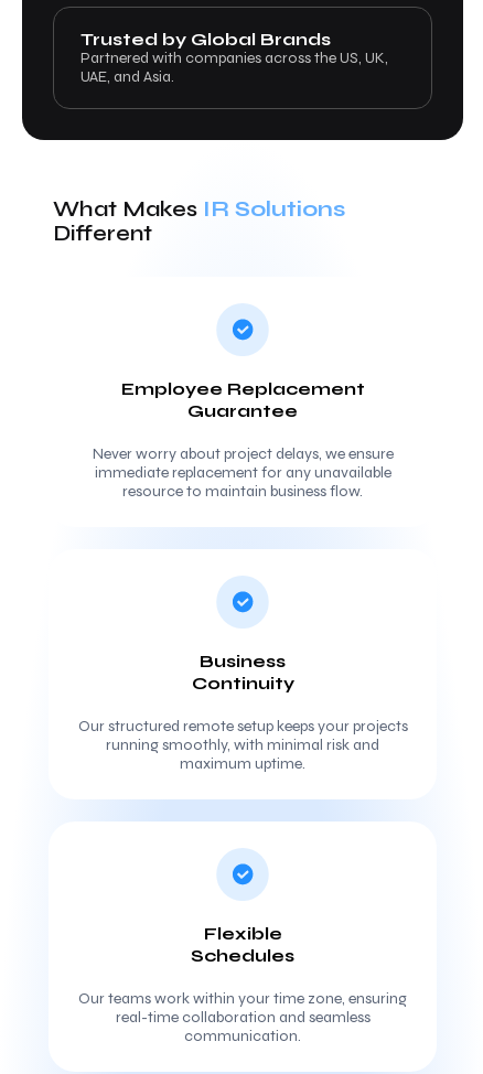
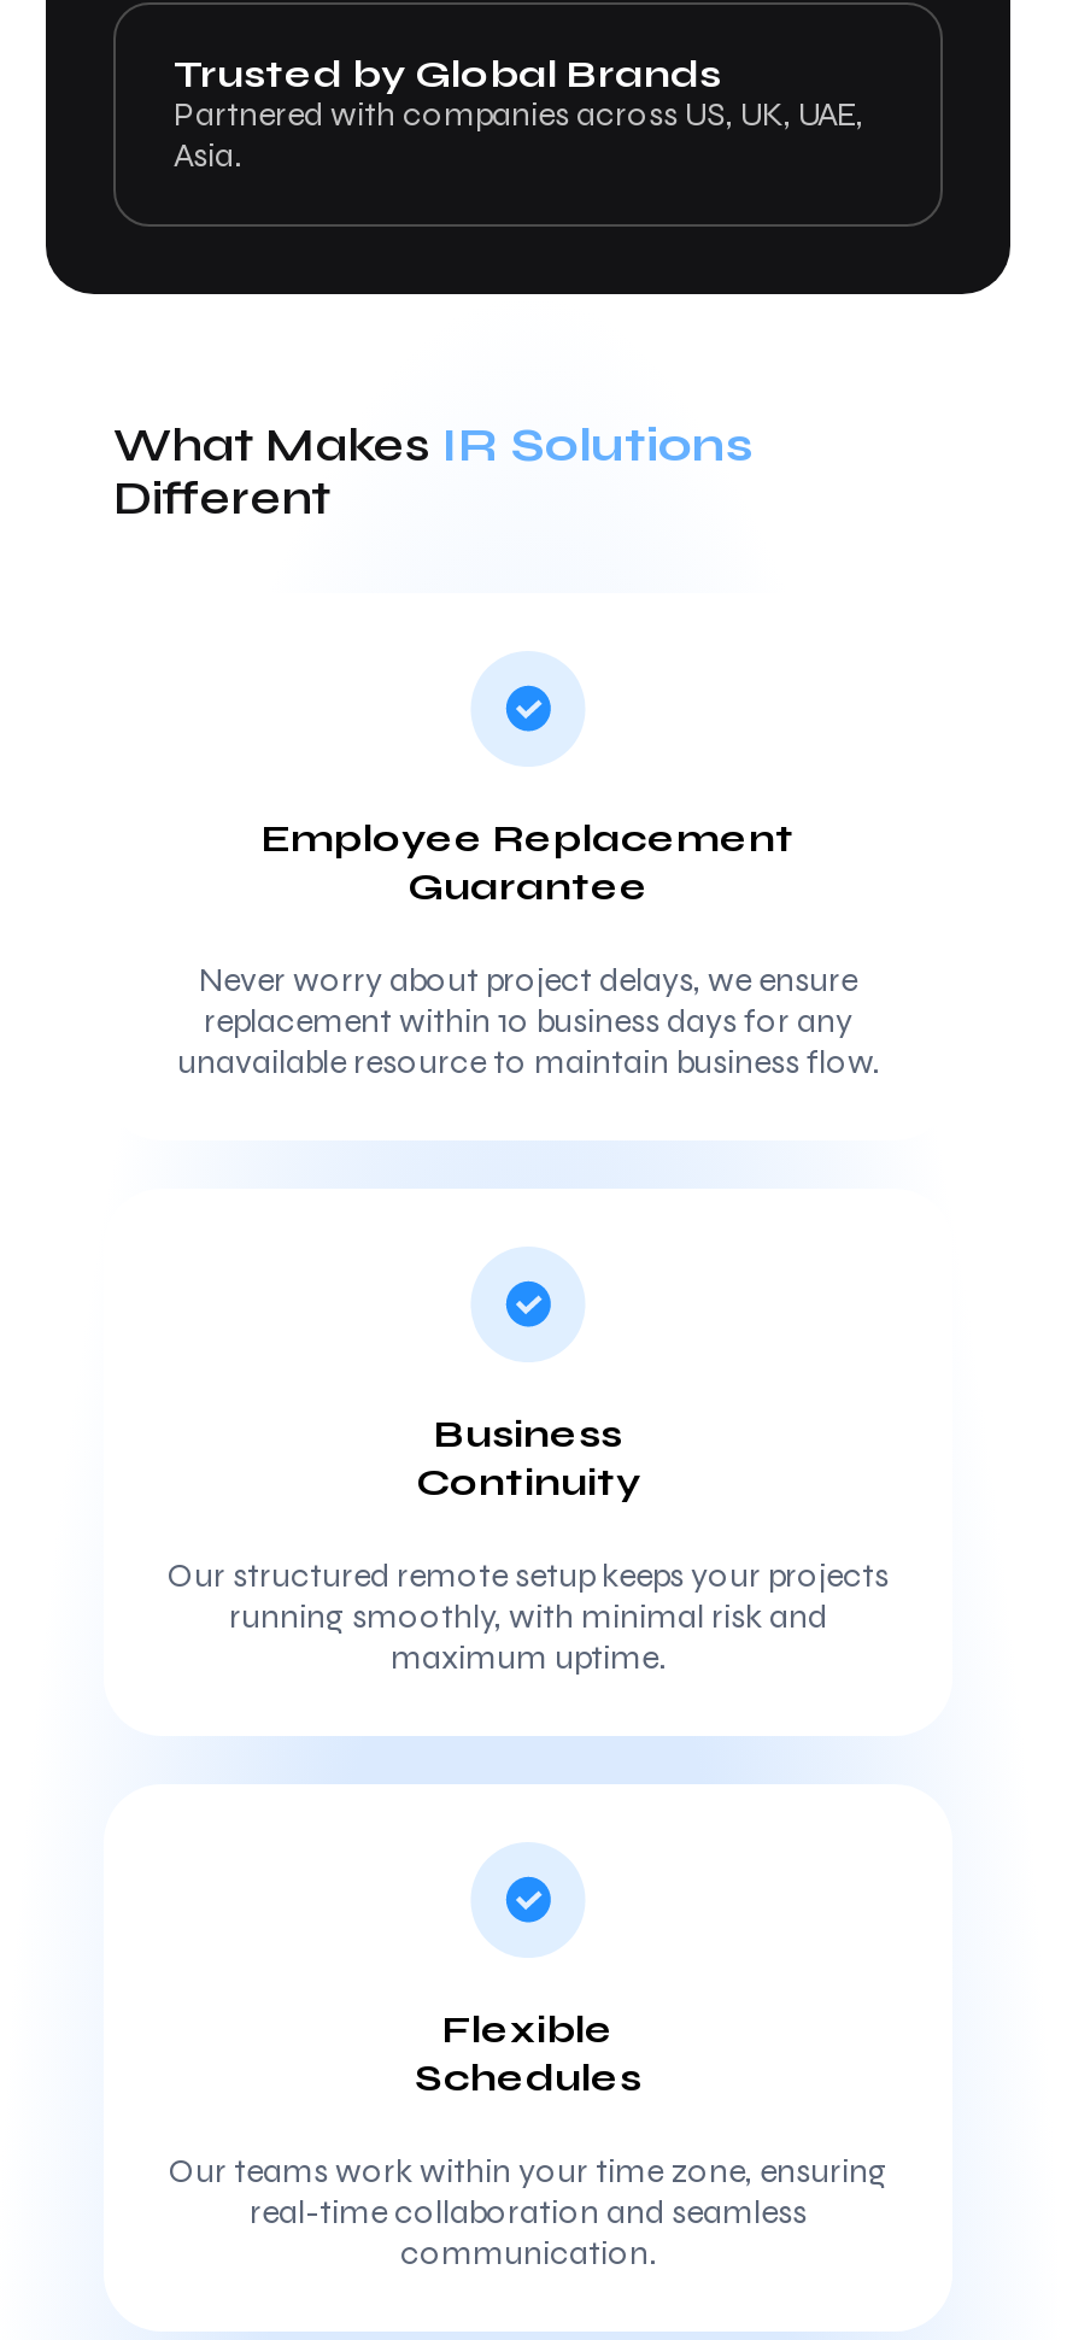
- Partnered with companies across the US, UK,
- UAE, and Asia.
+ Partnered with companies across US, UK, UAE,
+ Asia.

- immediate replacement for any unavailable
- resource to maintain business flow.
+ replacement within 10 business days for any
+ unavailable resource to maintain business flow.
